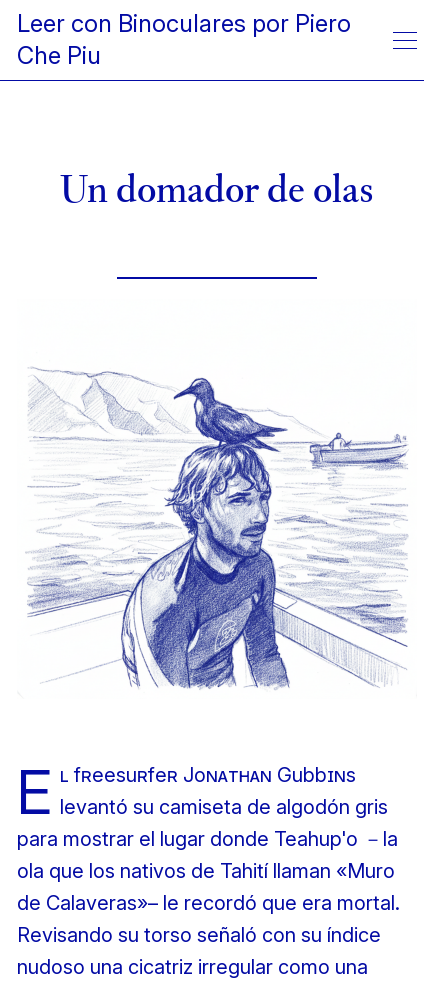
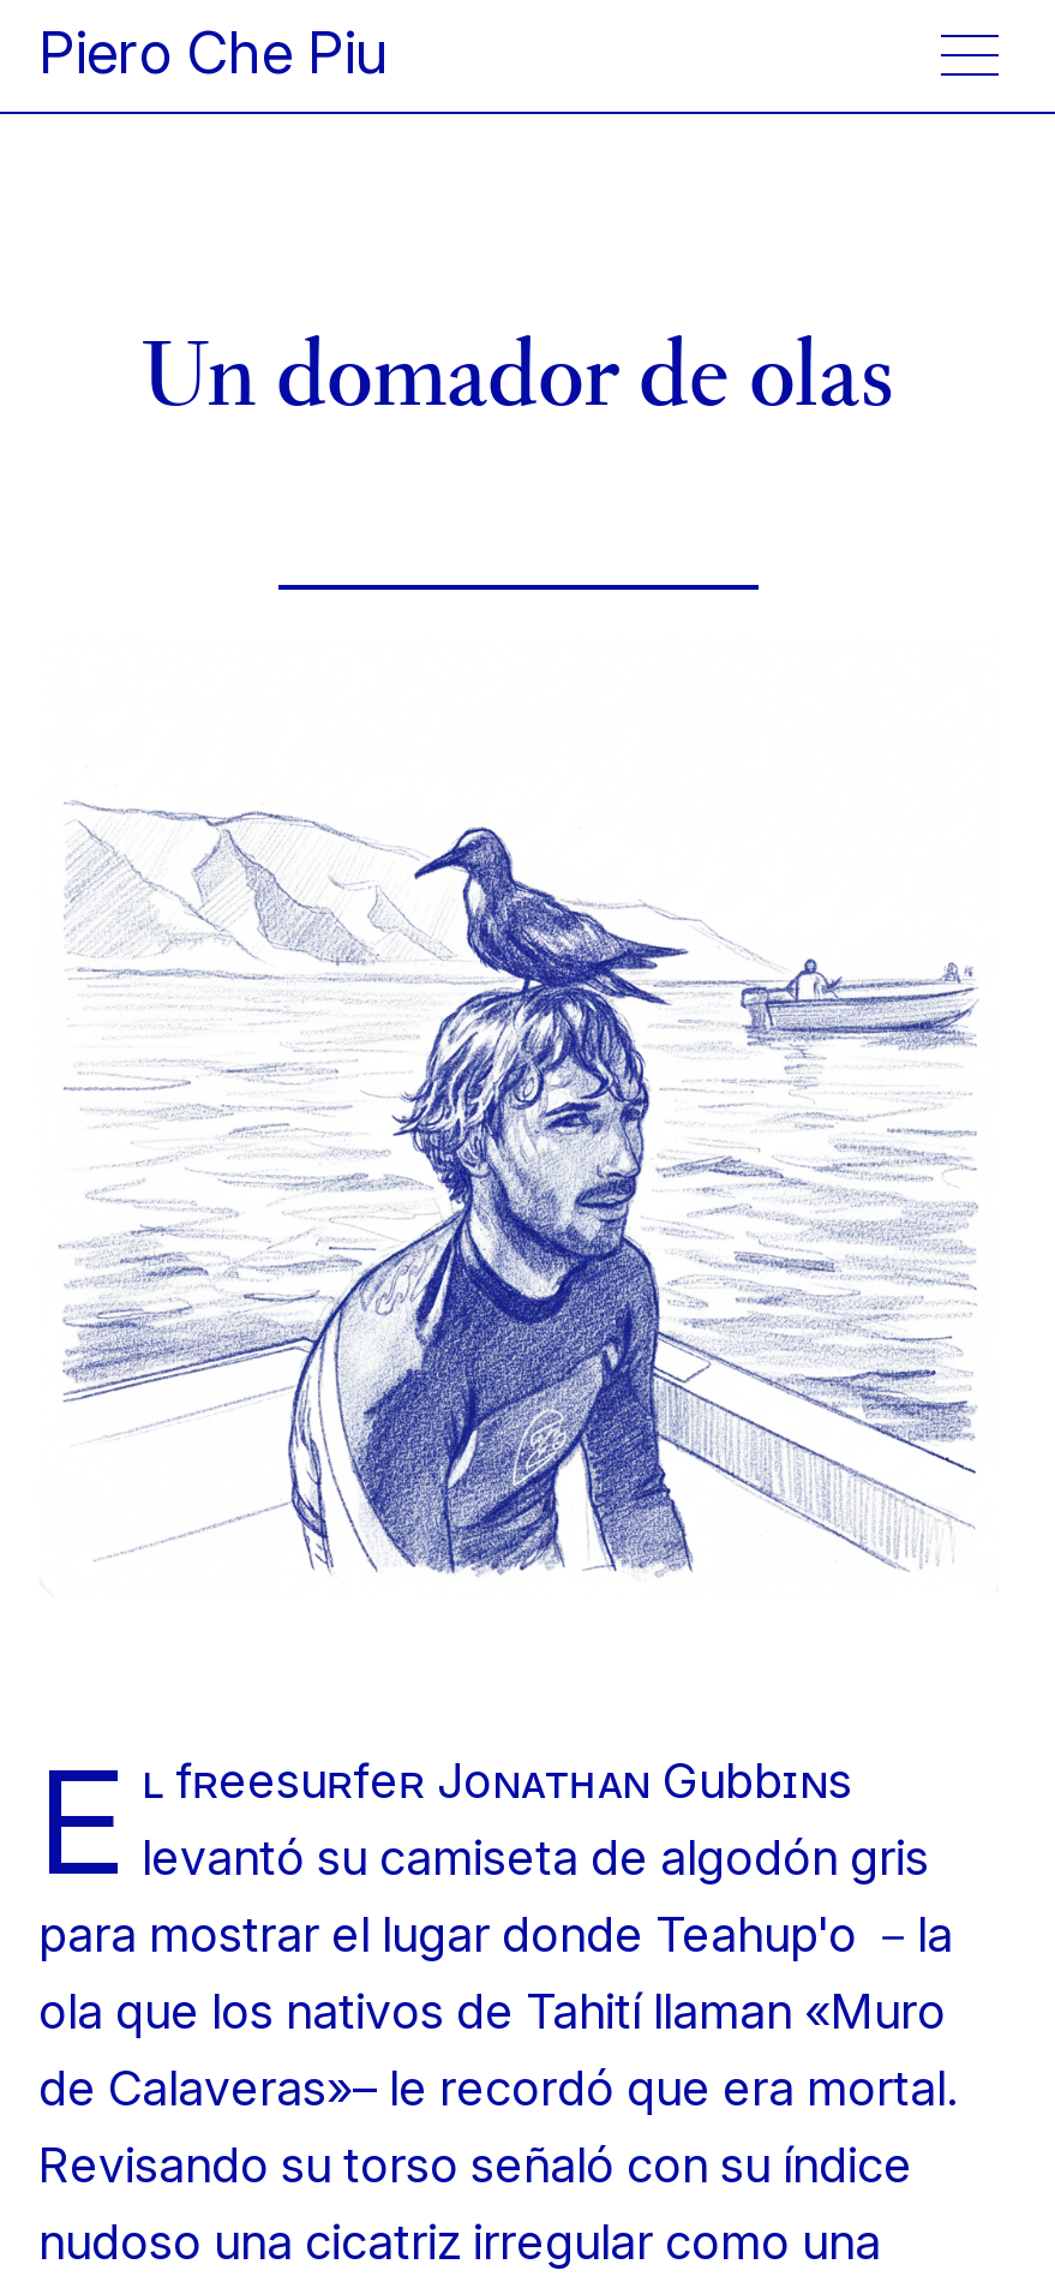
- Leer con Binoculares por Piero
- Che Piu
+ Piero Che Piu
